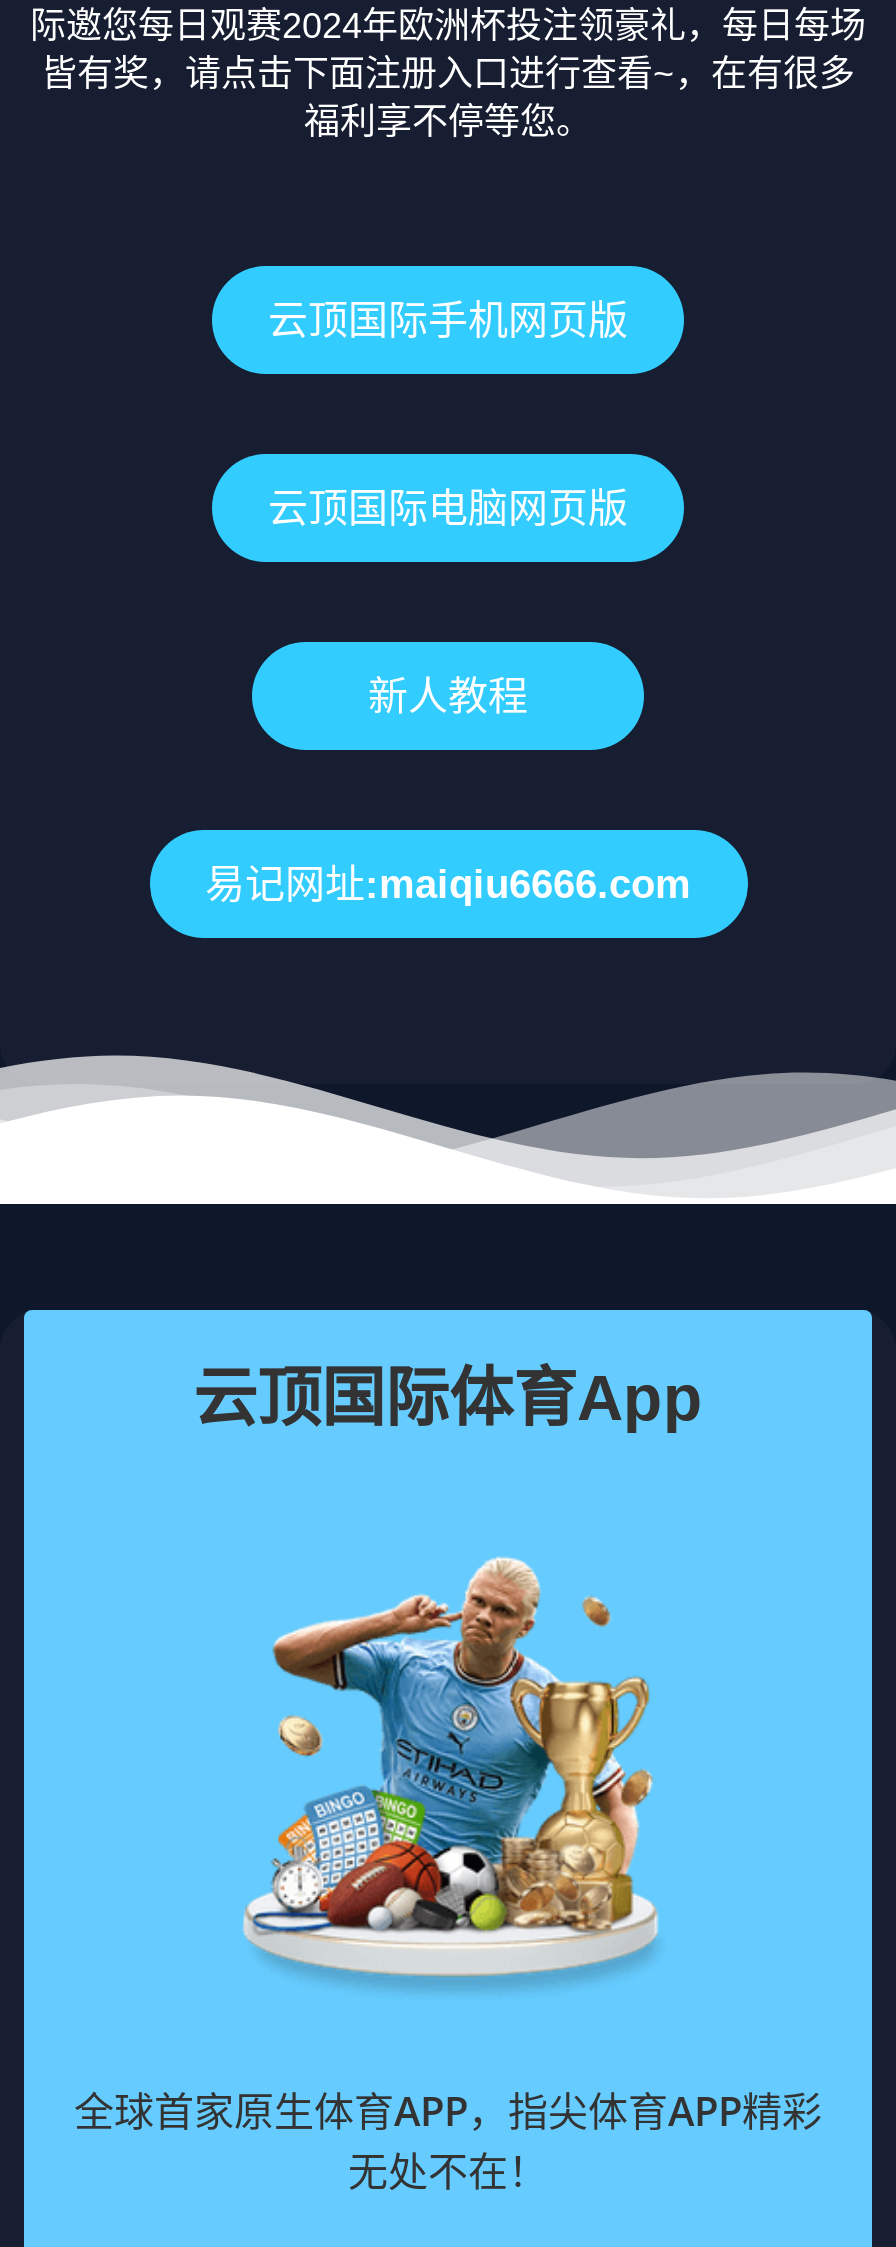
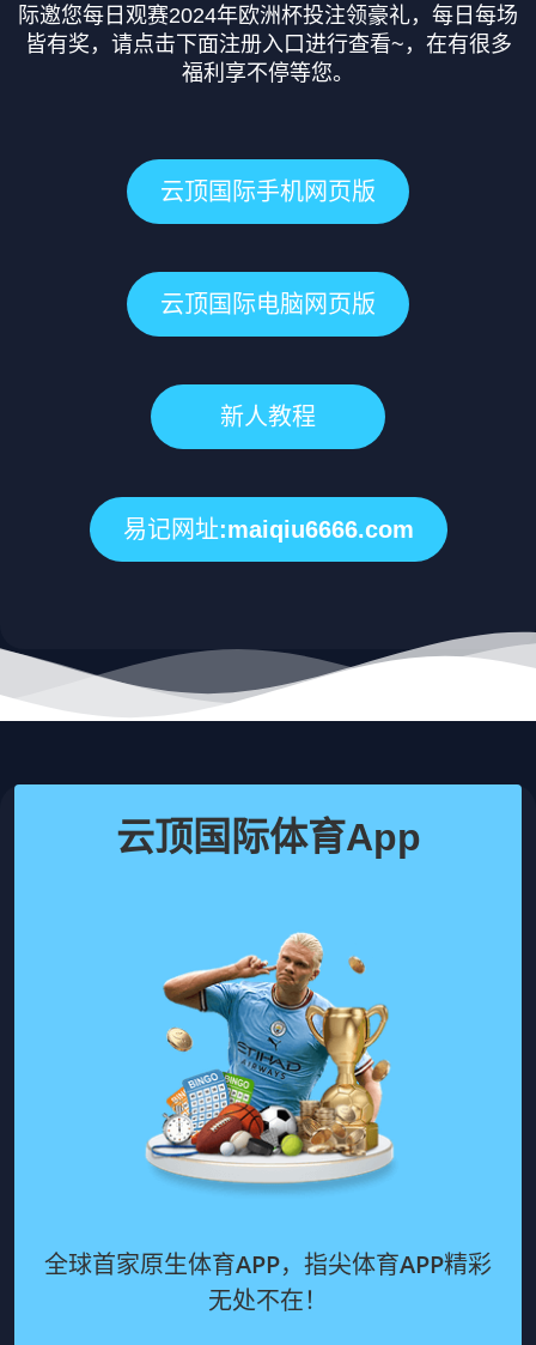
- [image]
+ [image]
